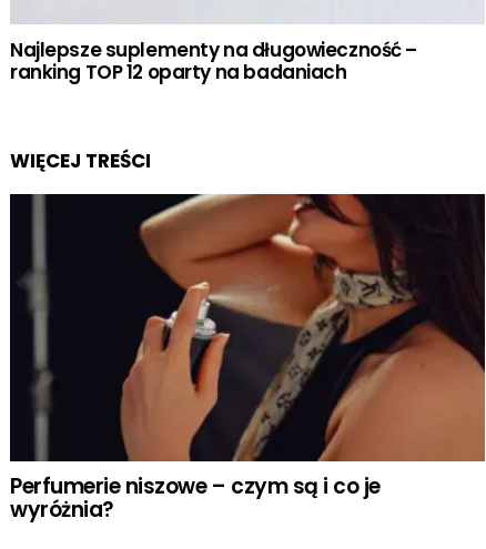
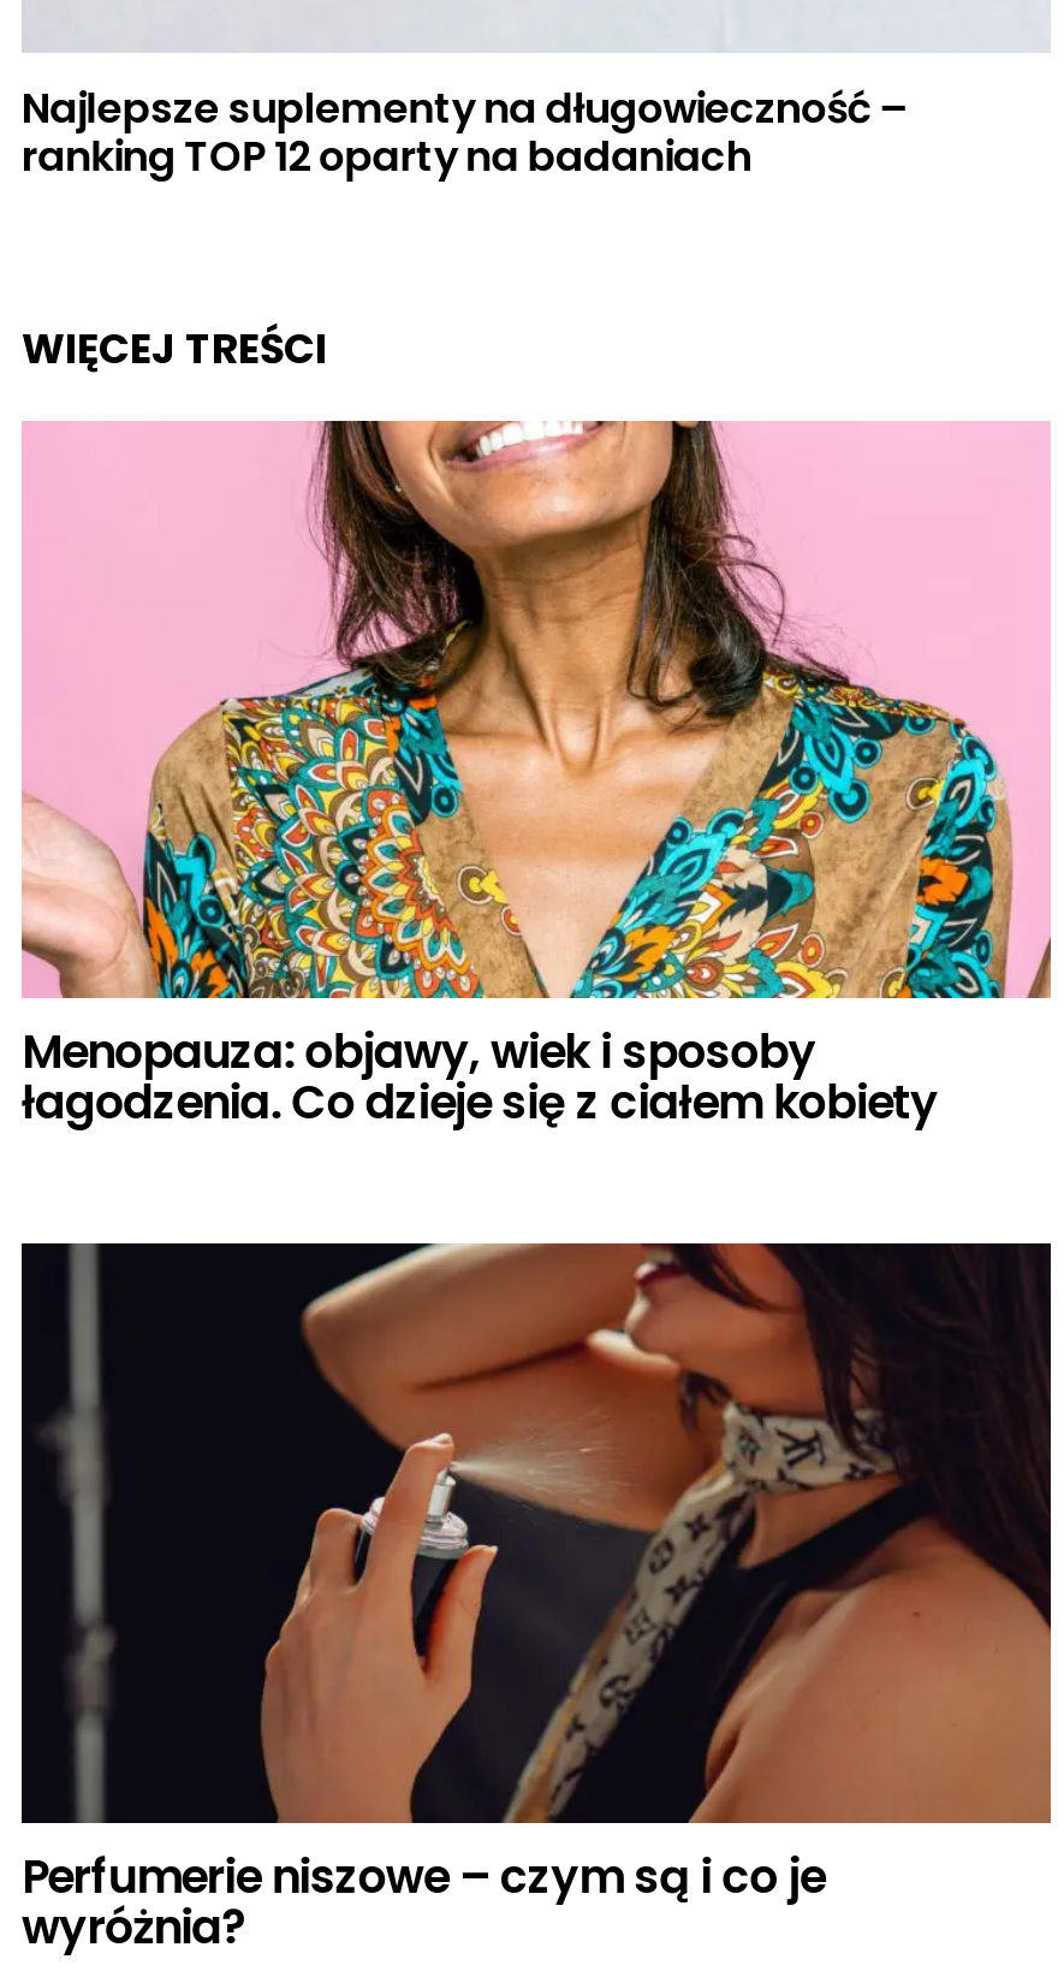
+ [image]
+ Menopauza: objawy, wiek i sposoby
+ łagodzenia. Co dzieje się z ciałem kobiety
